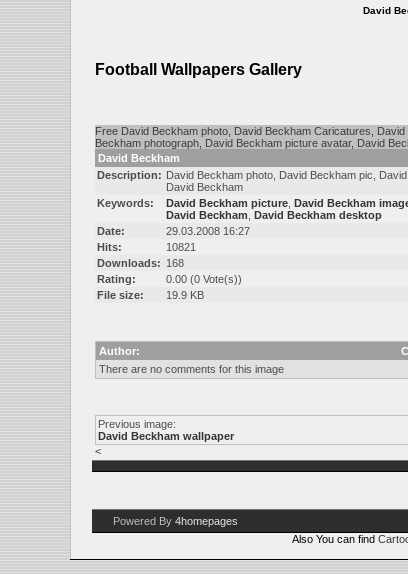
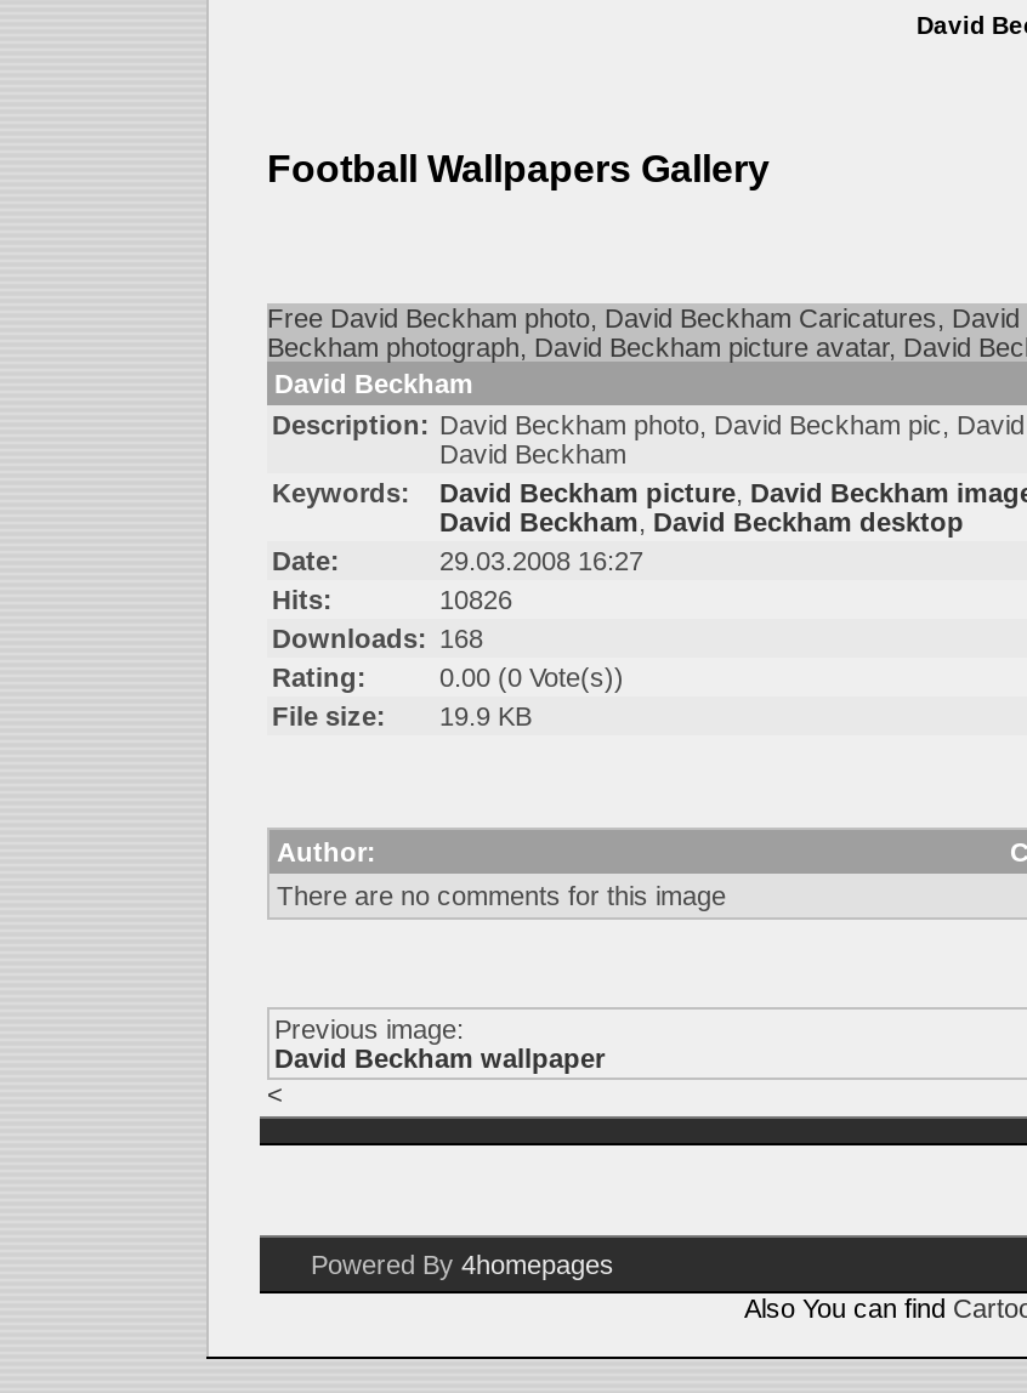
- 10821
+ 10826
